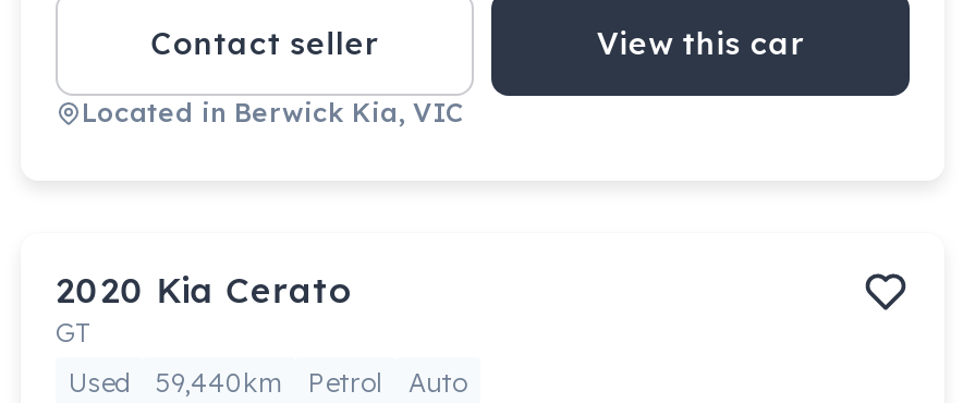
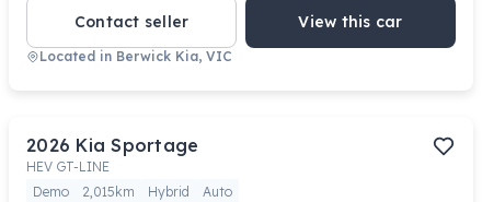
- 2020 Kia Cerato
- GT
+ 2026 Kia Sportage
+ HEV GT-LINE

- Used
- 59,440km
- Petrol
+ Demo
+ 2,015km
+ Hybrid
